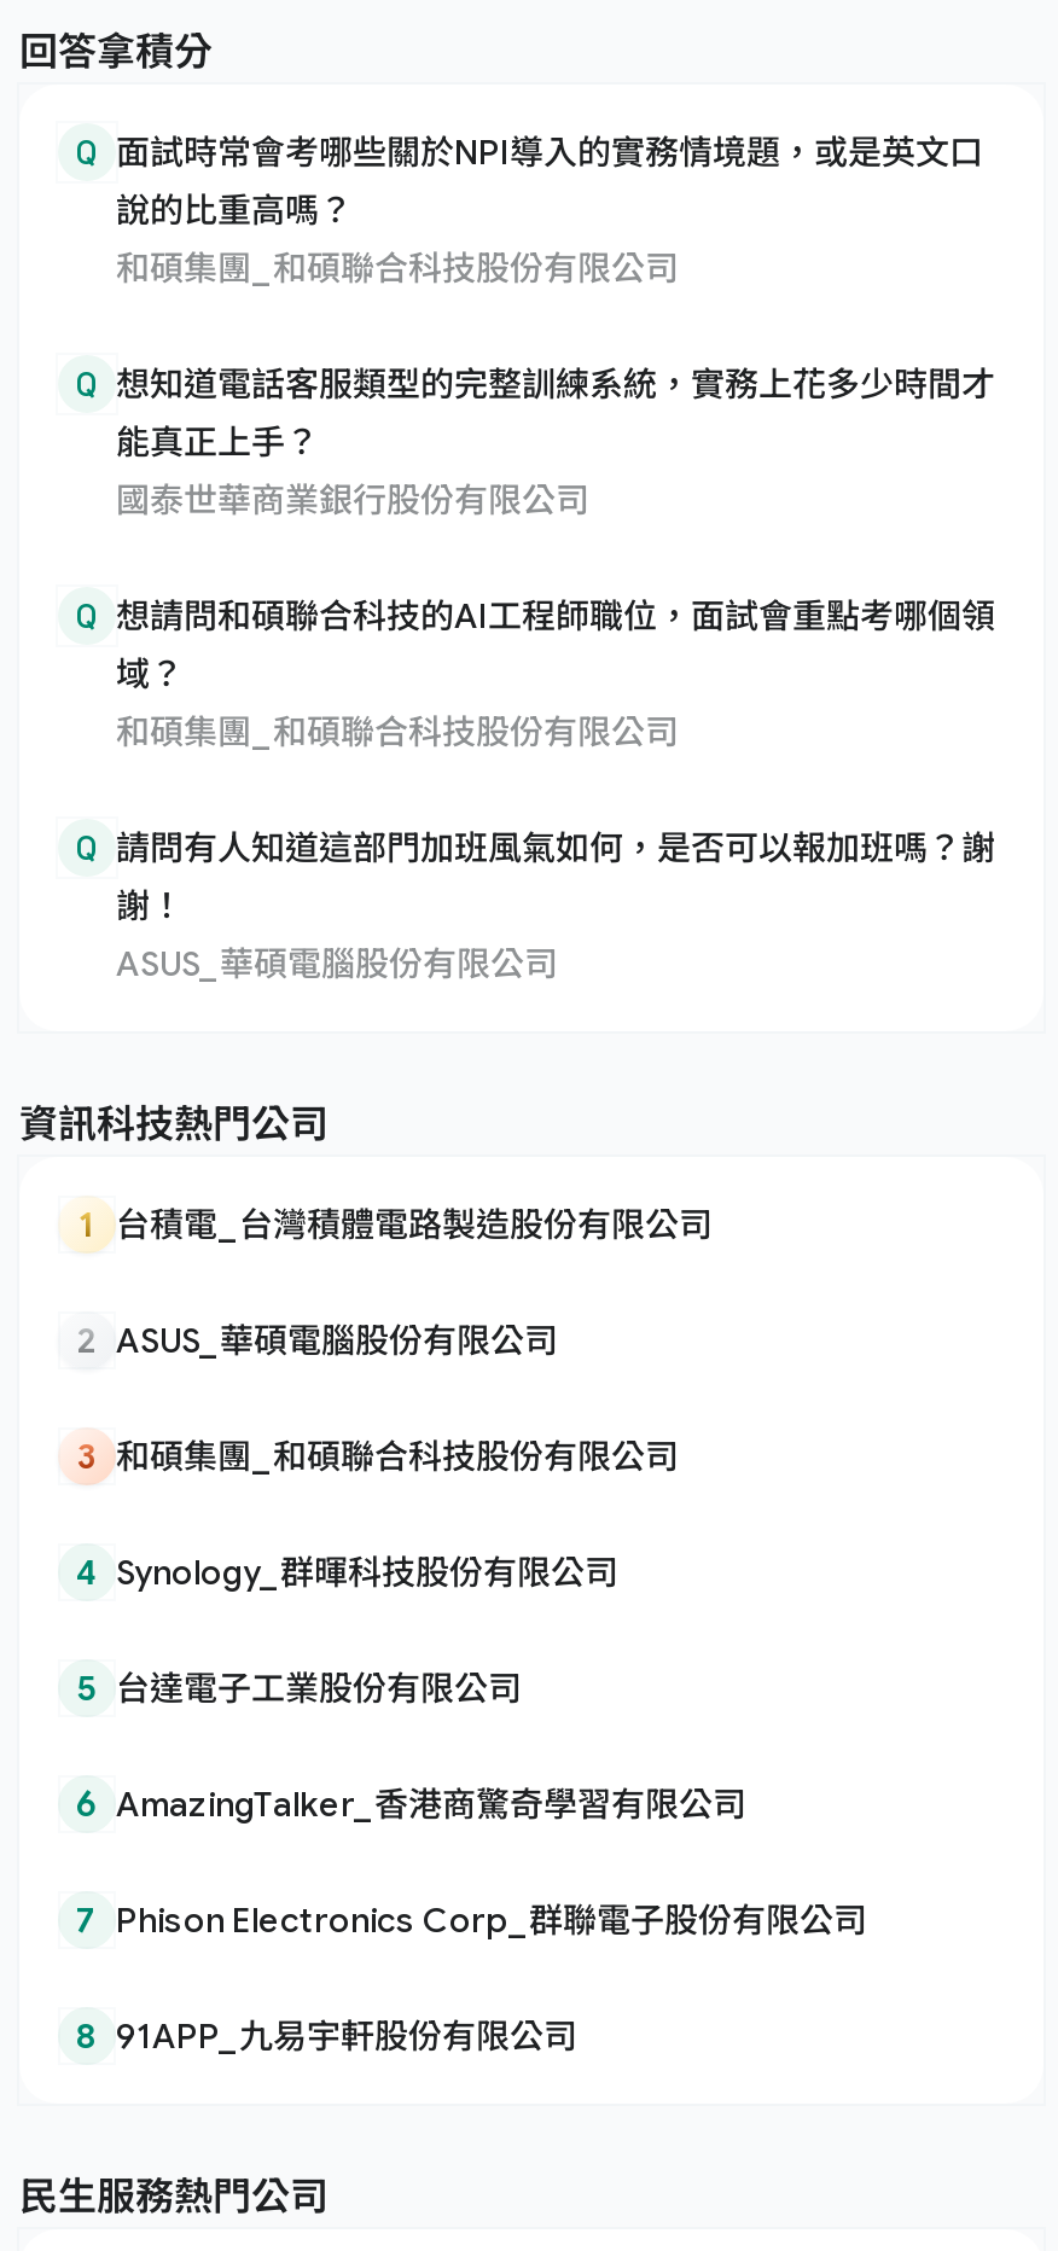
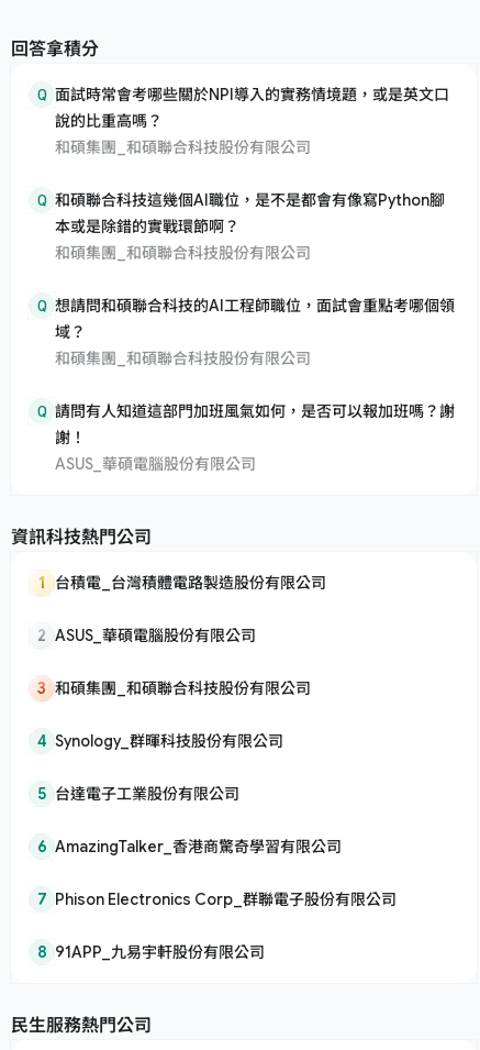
- Q 想知道電話客服類型的完整訓練系統，實務上花多少時間才
- 能真正上手？
- 國泰世華商業銀行股份有限公司
+ Q 和碩聯合科技這幾個AI職位，是不是都會有像寫Python腳
+ 本或是除錯的實戰環節啊？
+ 和碩集團_和碩聯合科技股份有限公司
